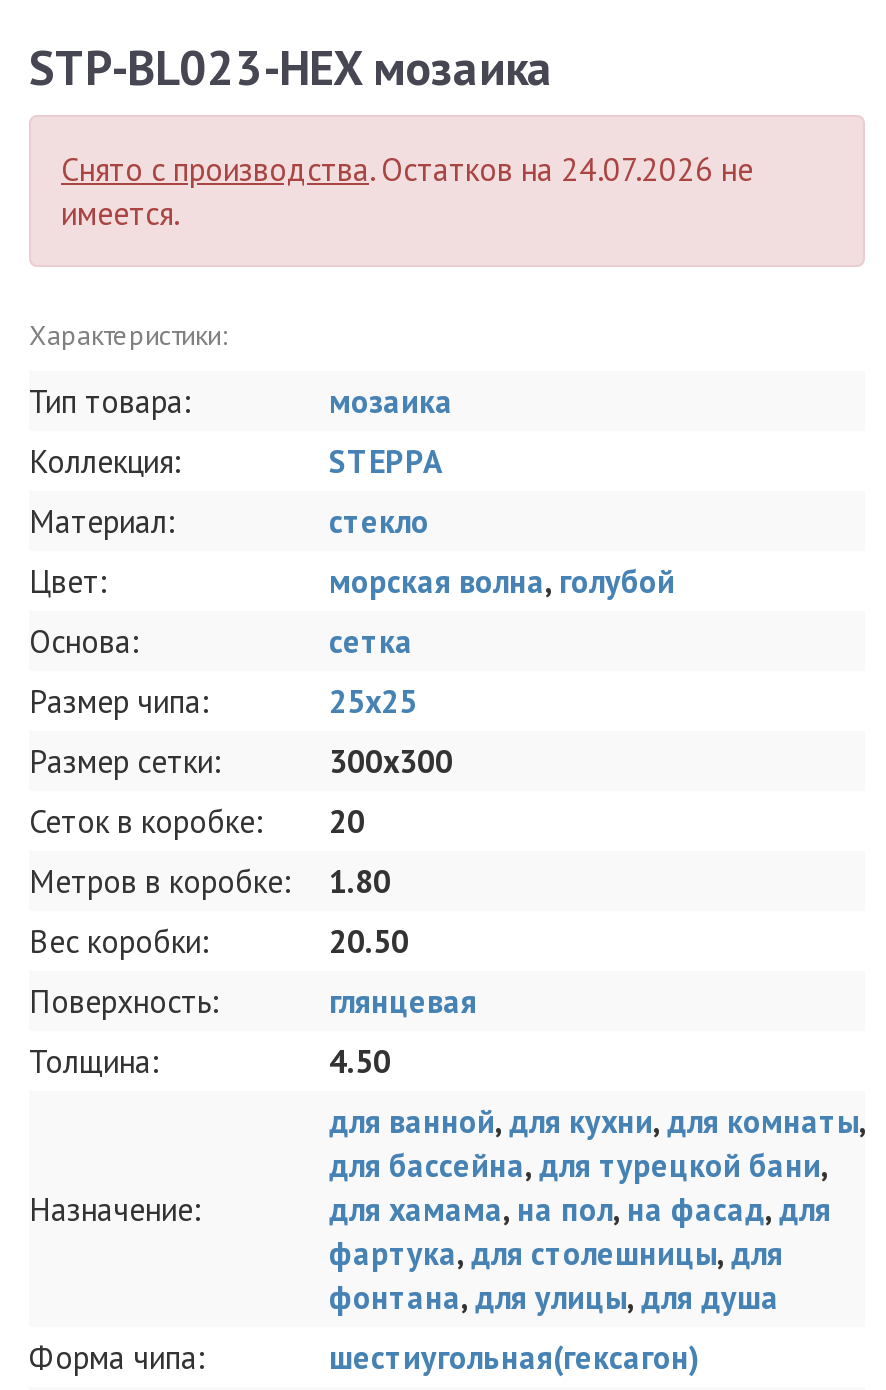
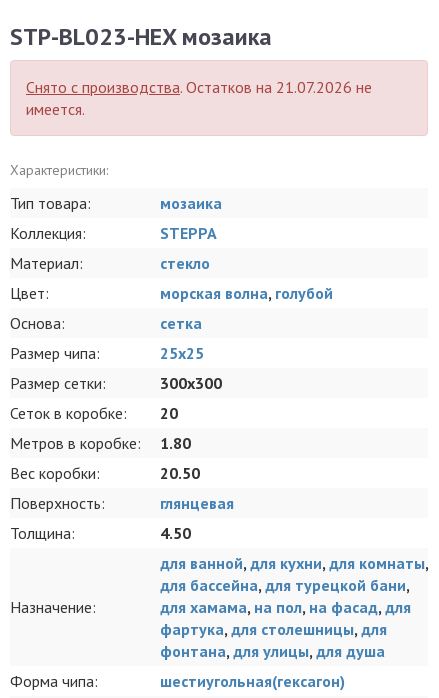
- Снято с производства. Остатков на 24.07.2026 не
+ Снято с производства. Остатков на 21.07.2026 не
